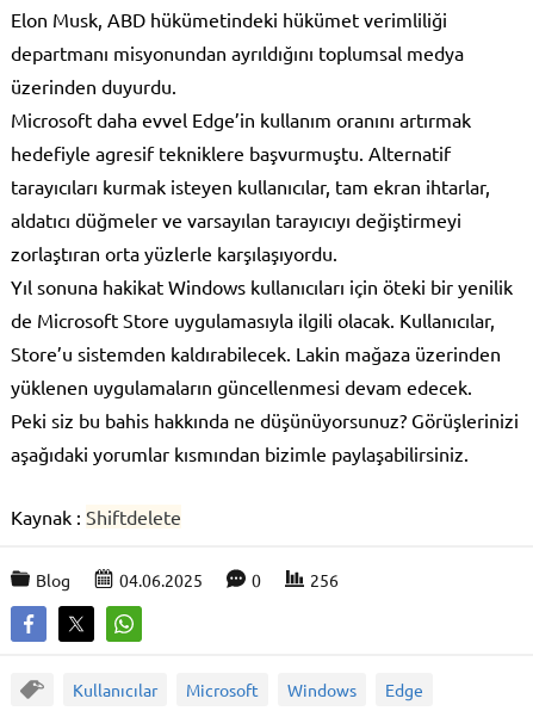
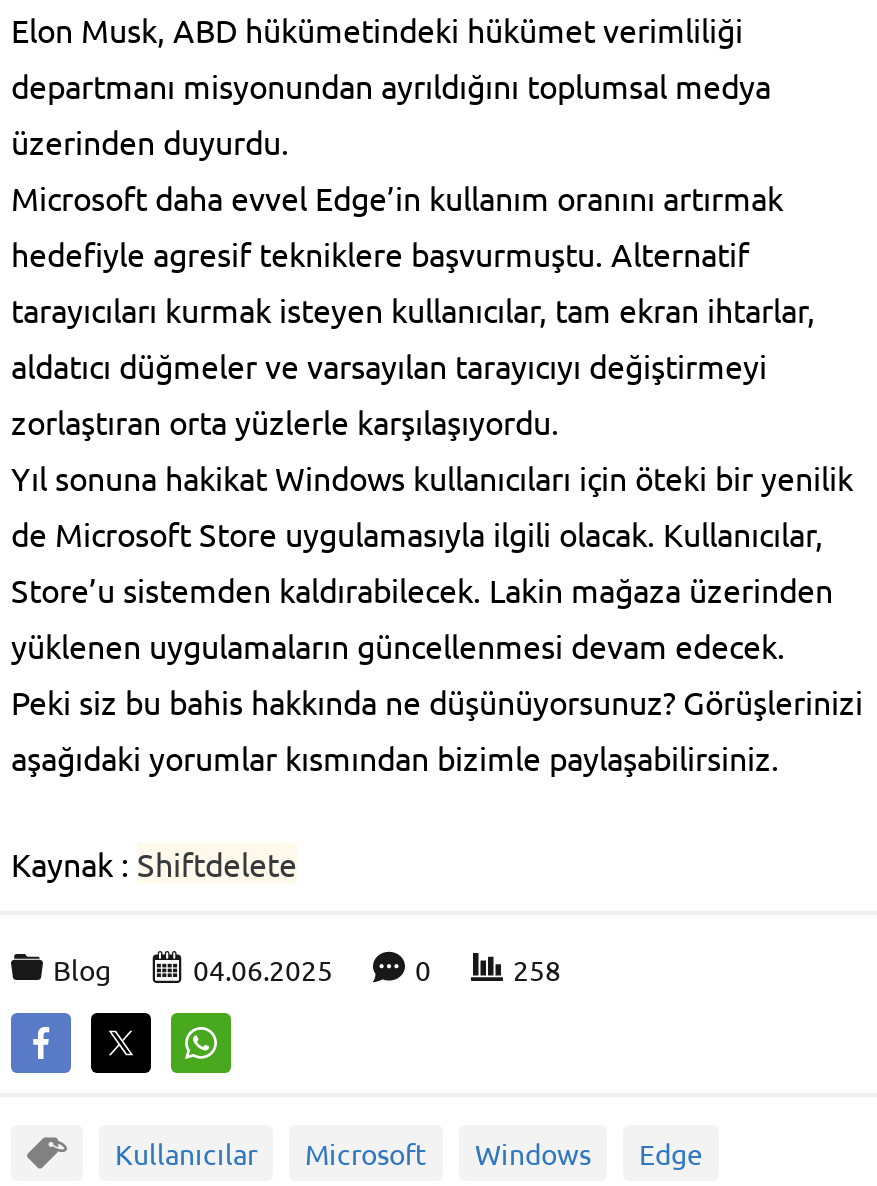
- 256
+ 258
